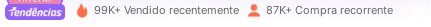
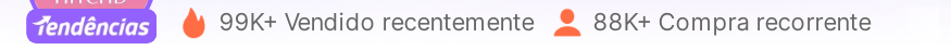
- 87K+ Compra recorrente
+ 88K+ Compra recorrente
